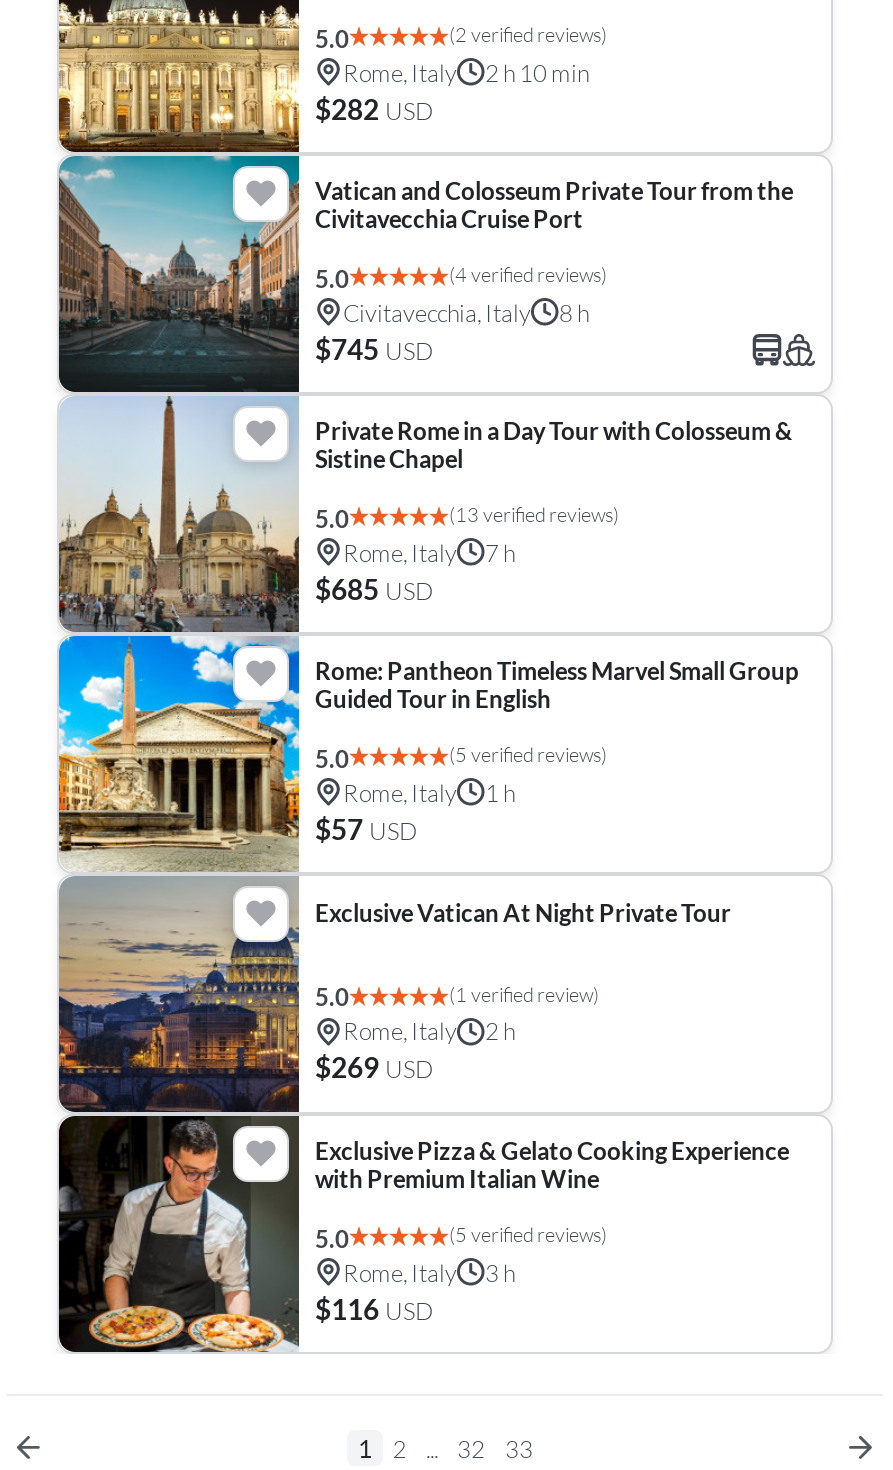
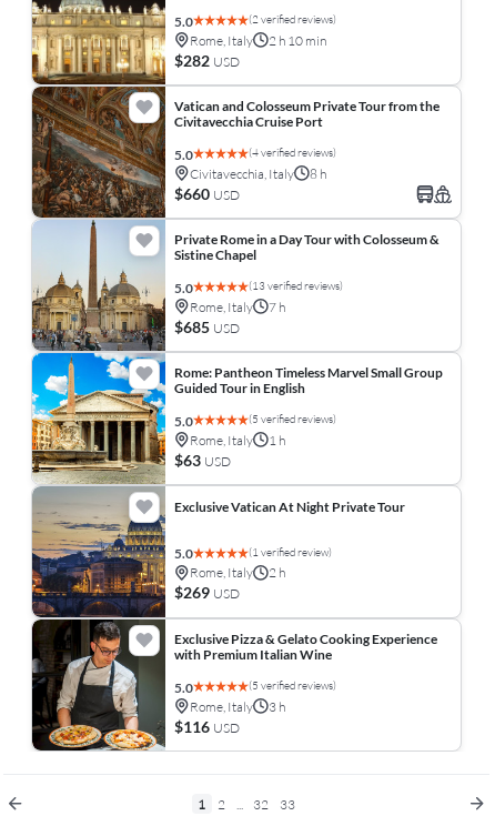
- [image]
- $745 USD
+ [image]
+ $660 USD

- $57 USD
+ $63 USD
